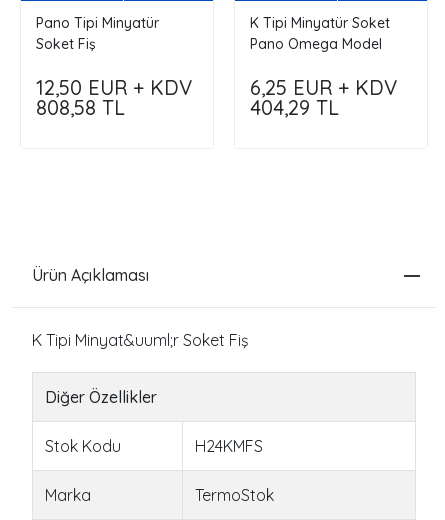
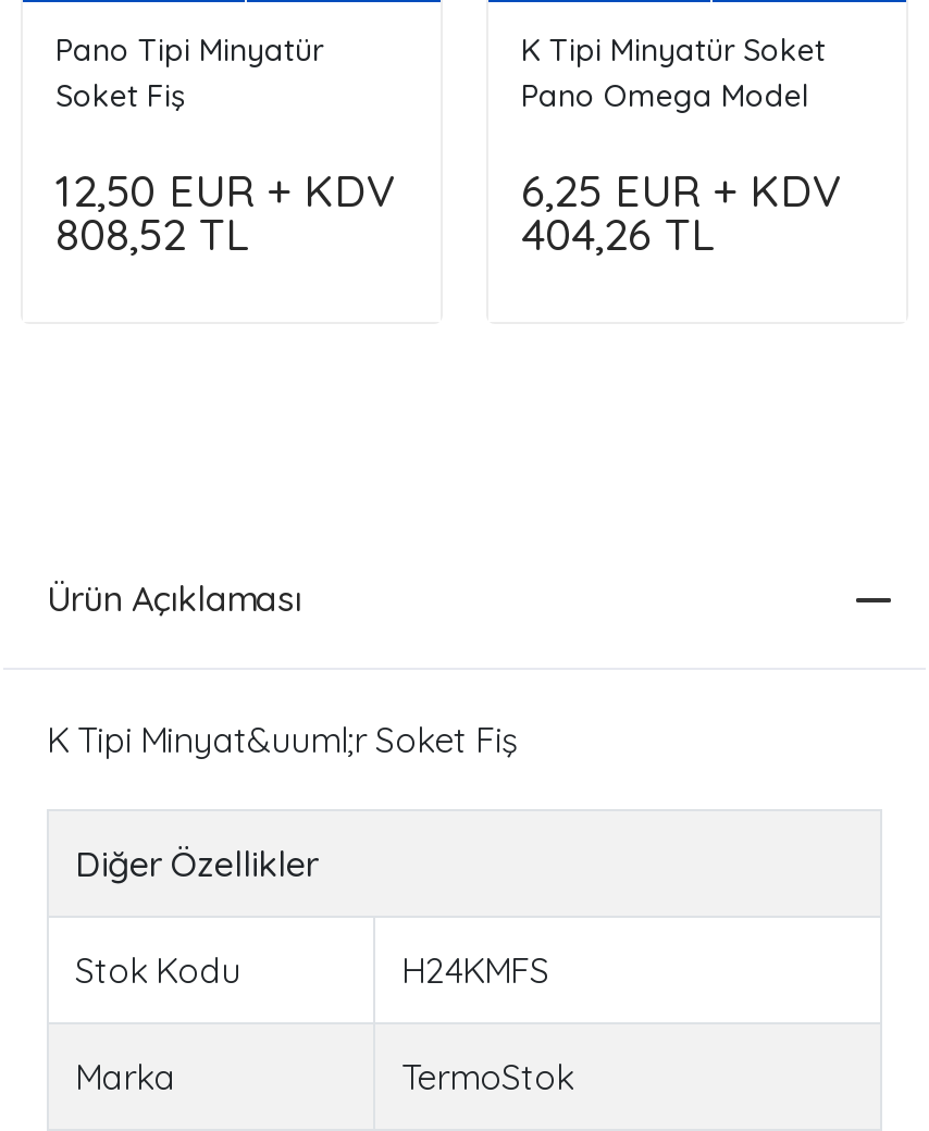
- 808,58TL
+ 808,52TL

- 404,29TL
+ 404,26TL
